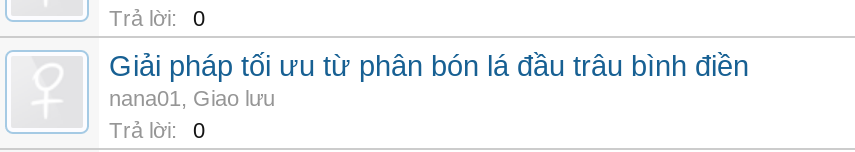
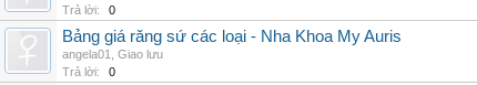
- Giải pháp tối ưu từ phân bón lá đầu trâu bình điền
- nana01, Giao lưu
+ Bảng giá răng sứ các loại - Nha Khoa My Auris
+ angela01, Giao lưu
